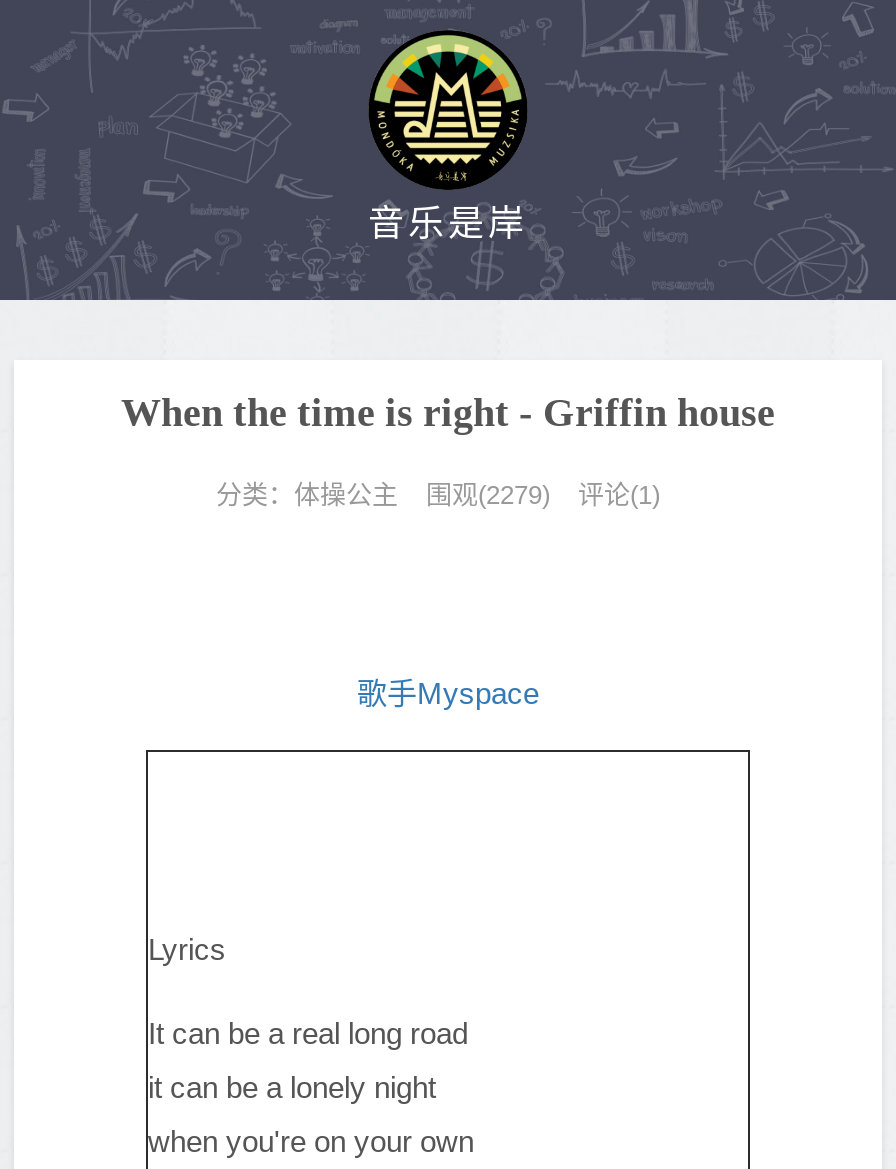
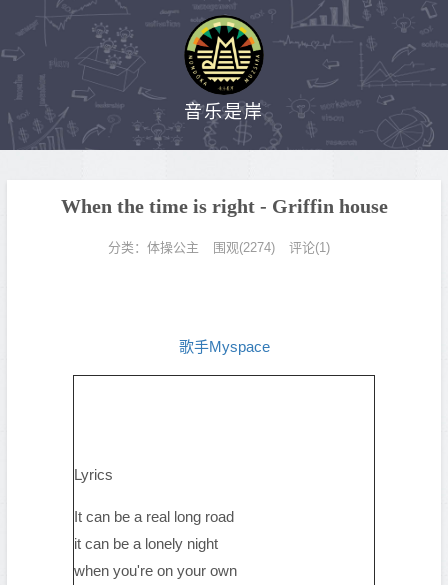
- 分类：体操公主 围观(2279) 评论(1)
+ 分类：体操公主 围观(2274) 评论(1)
